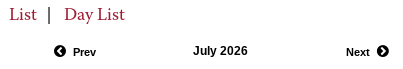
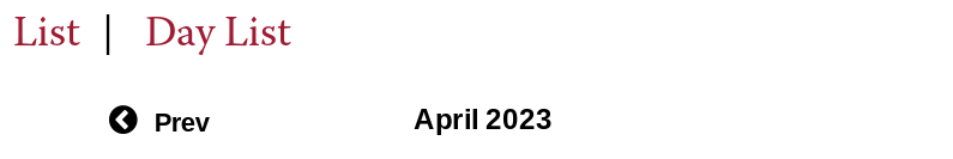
- July 2026
- Next
+ April 2023
